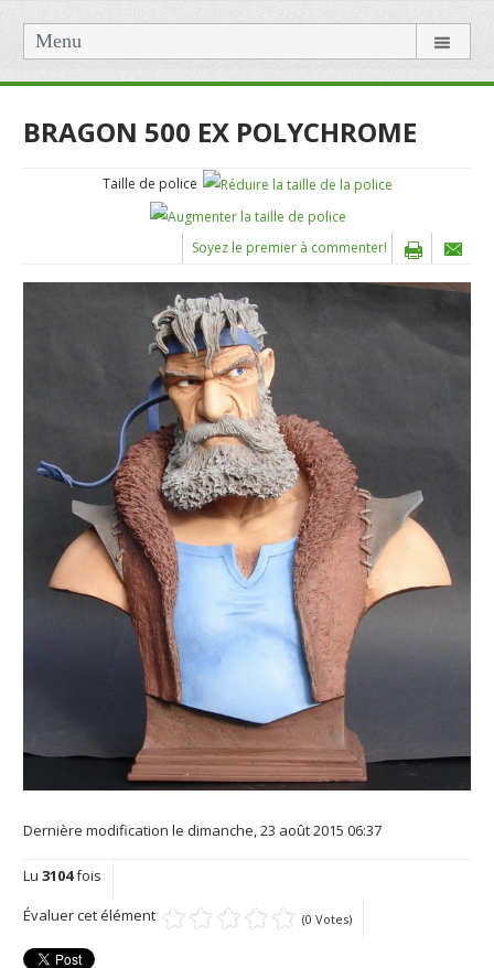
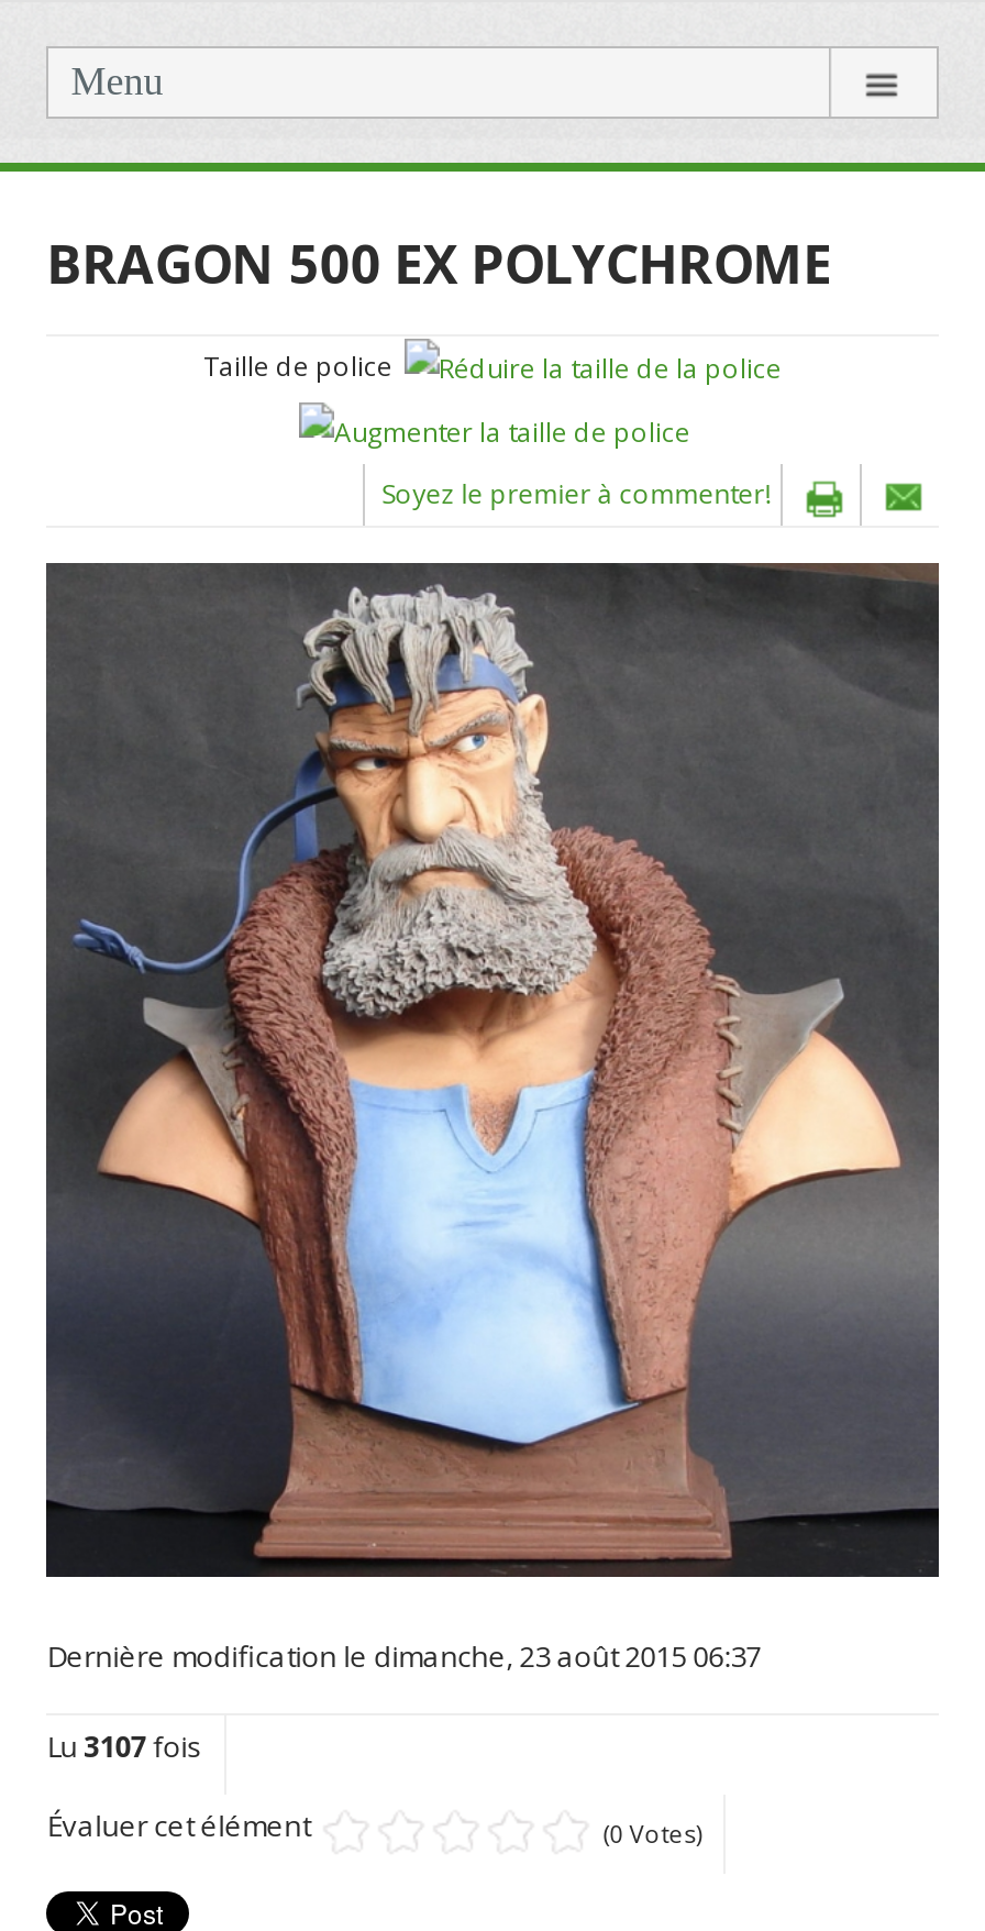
- Lu 3104fois
+ Lu 3107fois
